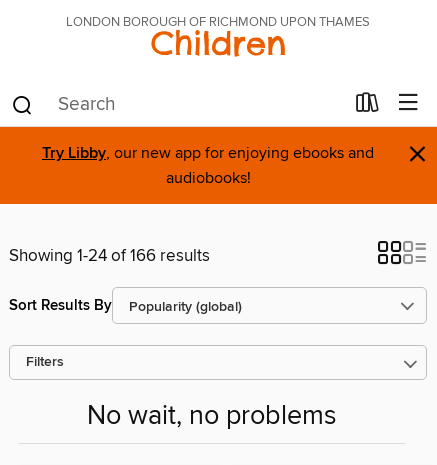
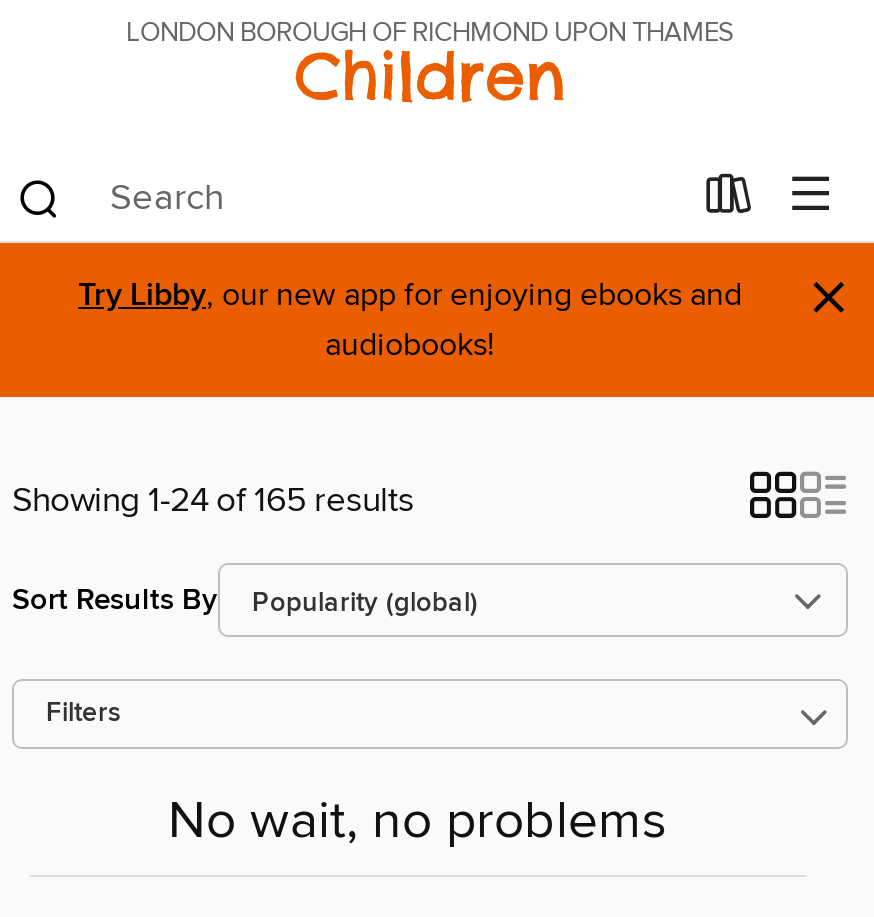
- Showing 1-24 of 166 results
+ Showing 1-24 of 165 results
